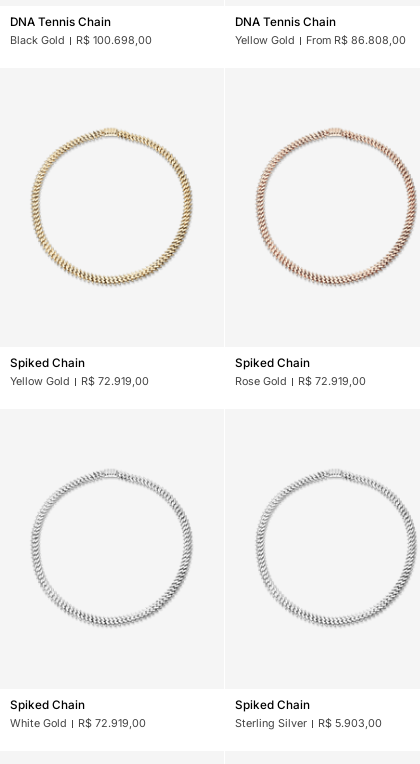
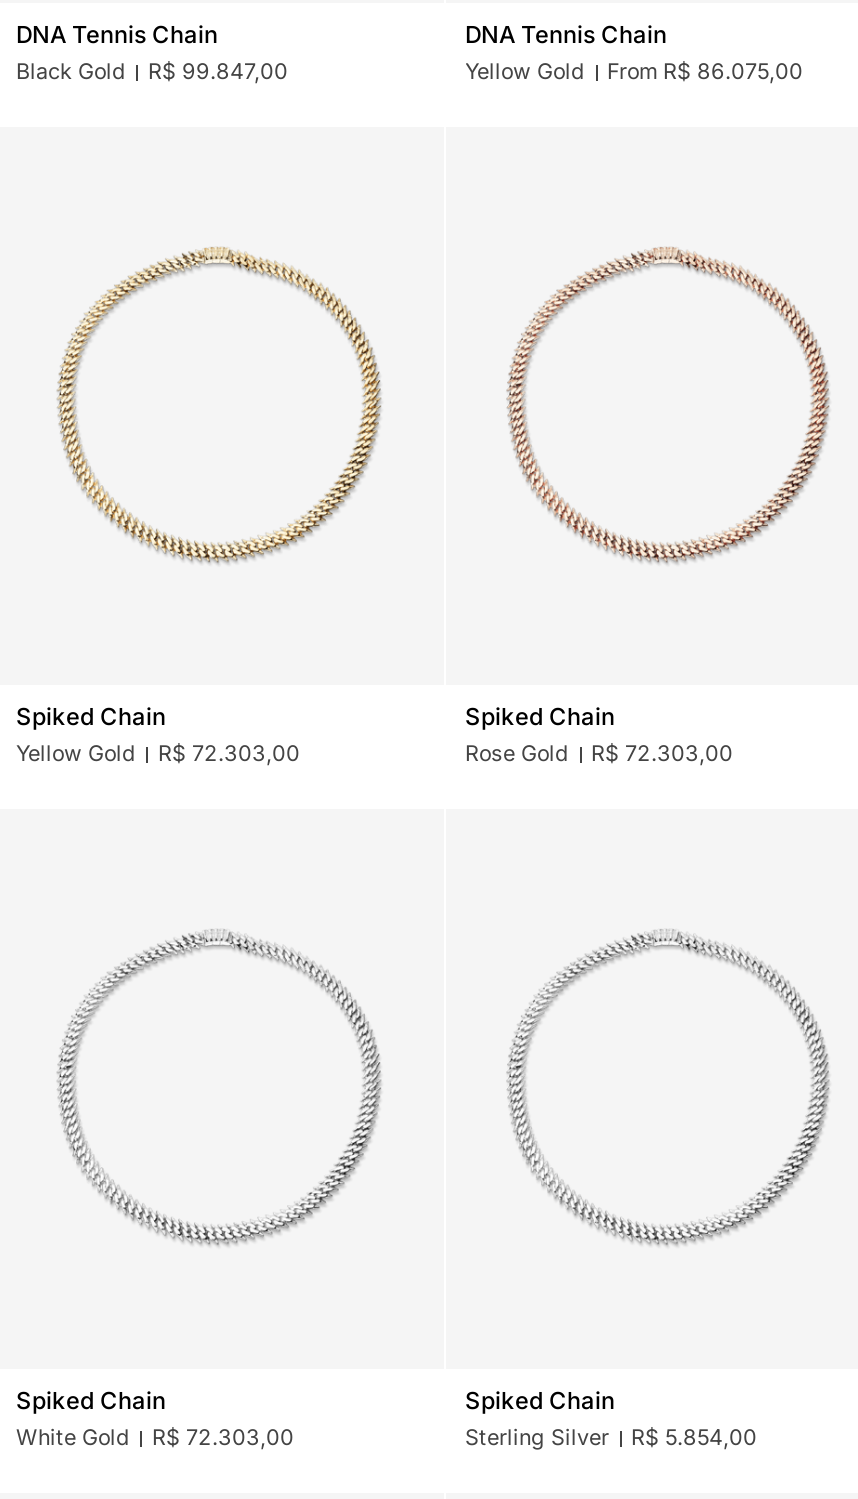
- R$ 100.698,00
+ R$ 99.847,00

- From R$ 86.808,00
+ From R$ 86.075,00

- R$ 72.919,00
+ R$ 72.303,00

- R$ 72.919,00
+ R$ 72.303,00

- R$ 72.919,00
+ R$ 72.303,00

- R$ 5.903,00
+ R$ 5.854,00
